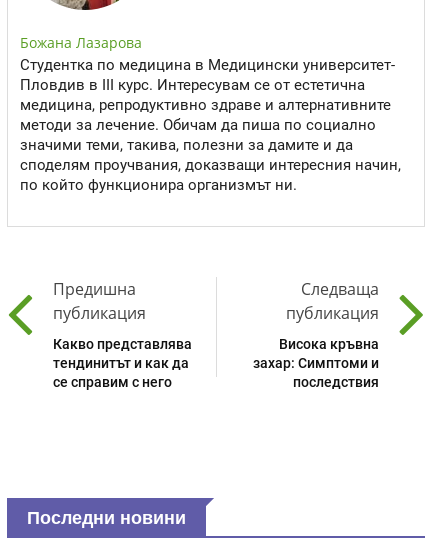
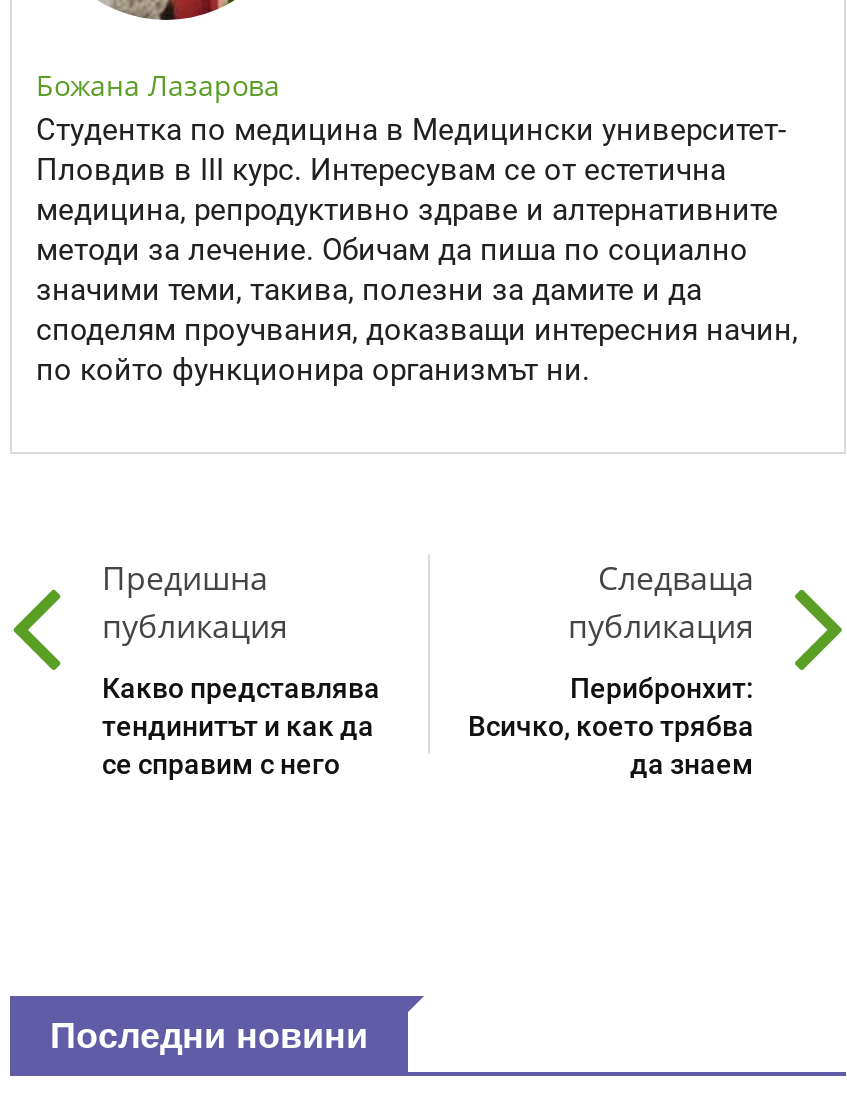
- Висока кръвна
- захар: Симптоми и
- последствия
+ Перибронхит:
+ Всичко, което трябва
+ да знаем
